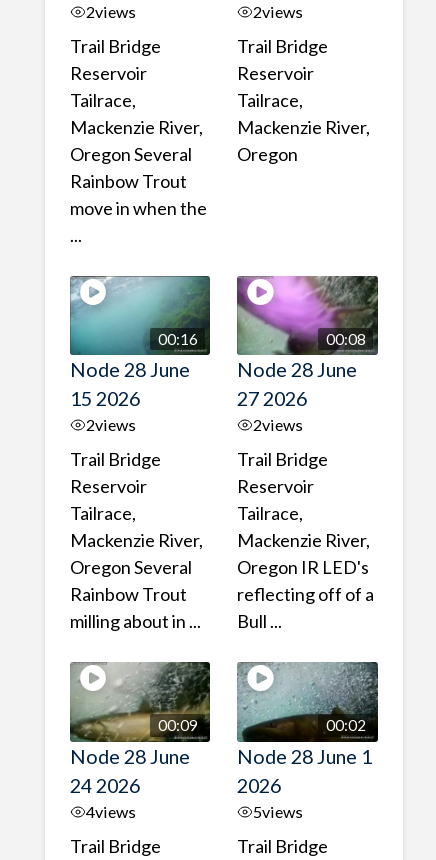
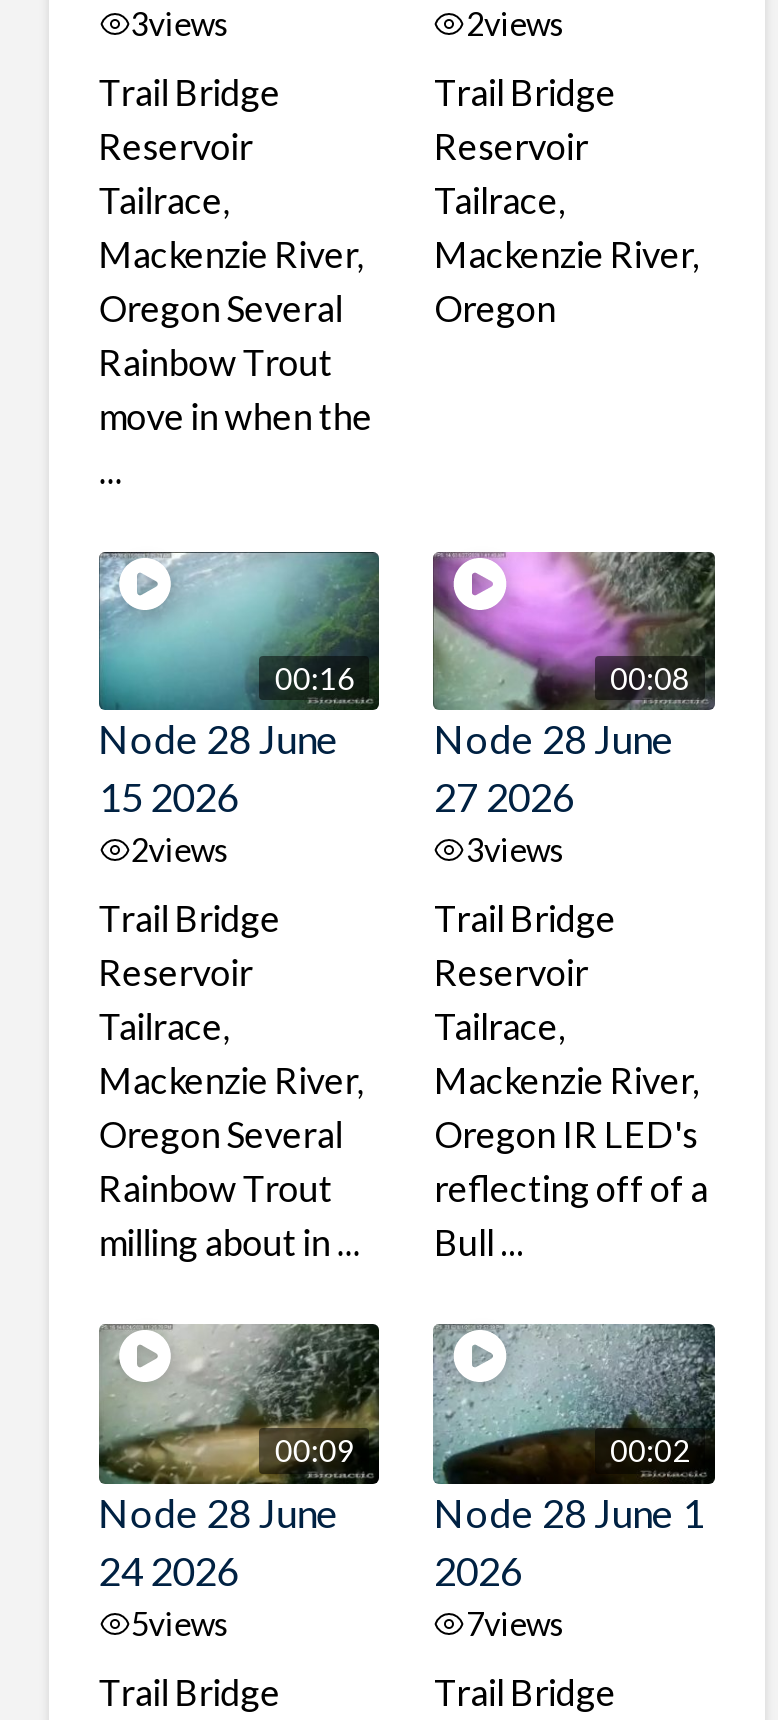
- 2views
+ 3views

- 2views
+ 3views

- 4views
+ 5views

- 5views
+ 7views
